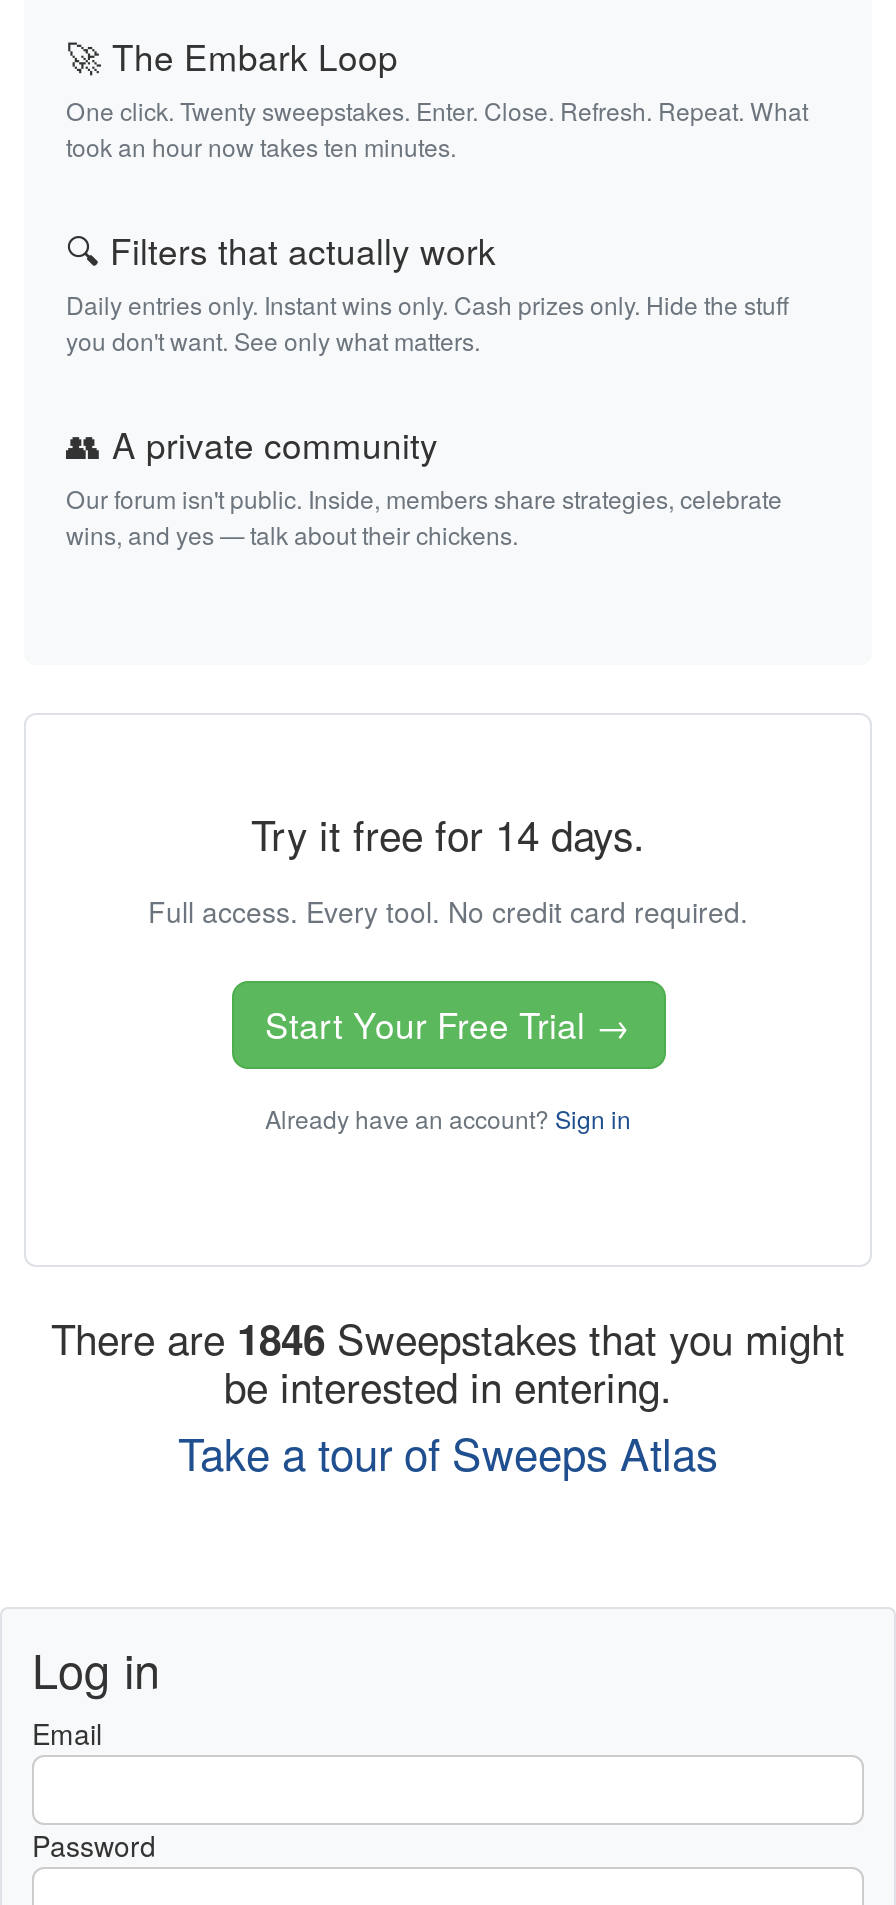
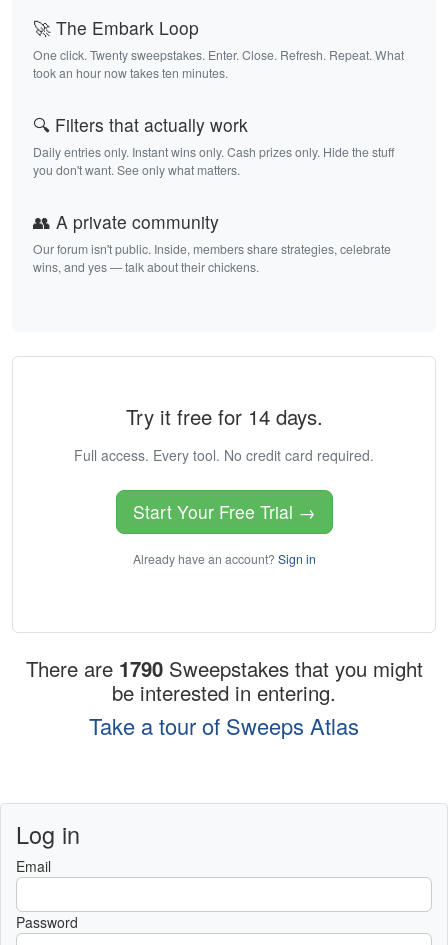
- There are 1846 Sweepstakes that you might
+ There are 1790 Sweepstakes that you might
